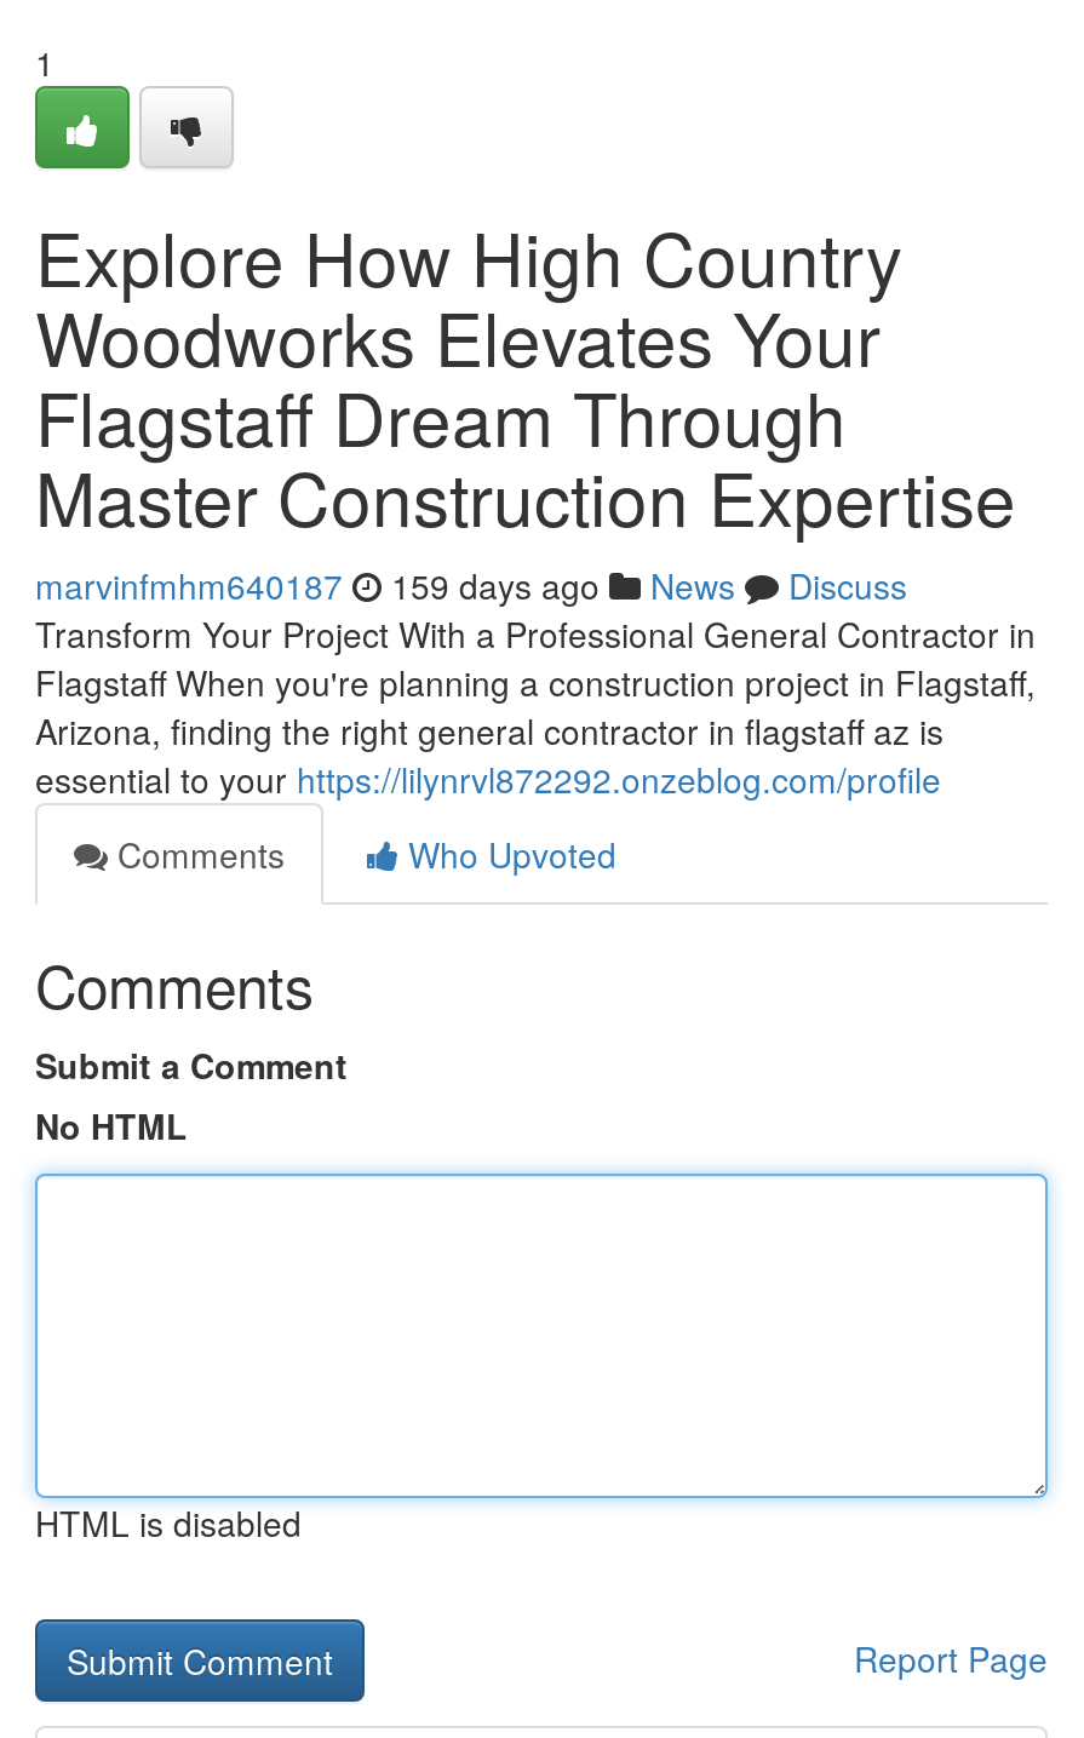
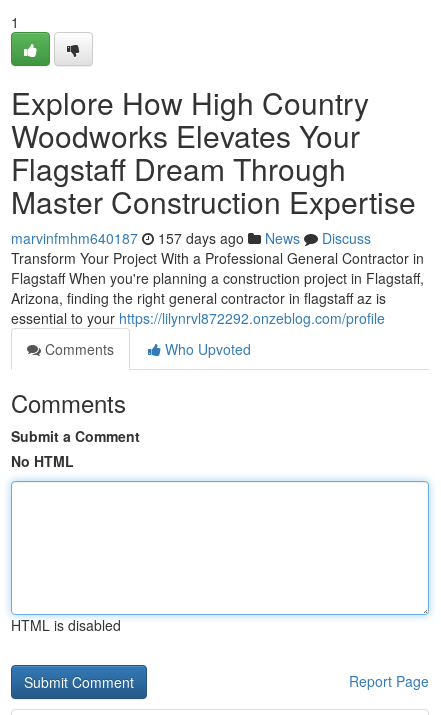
- marvinfmhm640187 159 days ago News Discuss
+ marvinfmhm640187 157 days ago News Discuss
